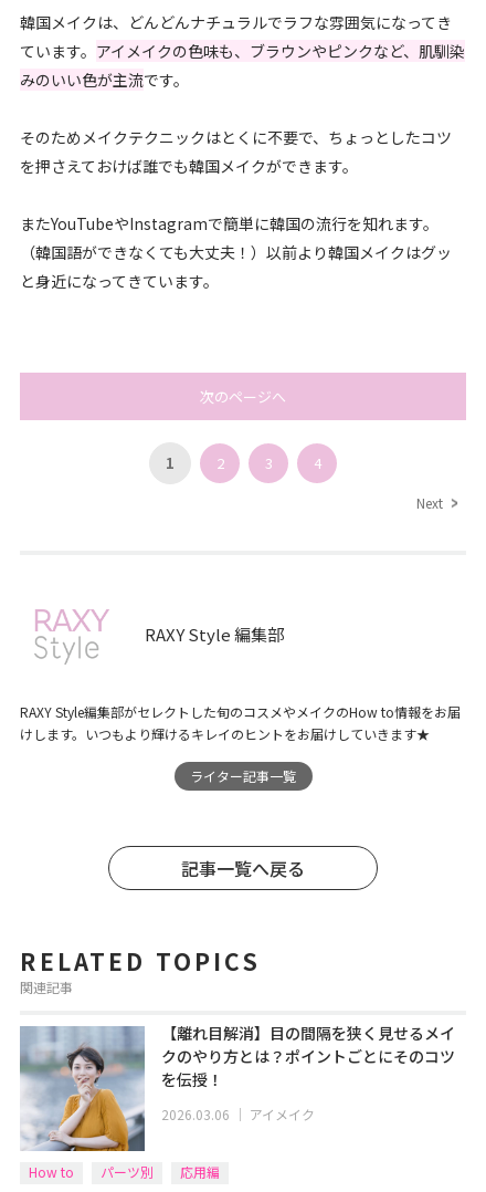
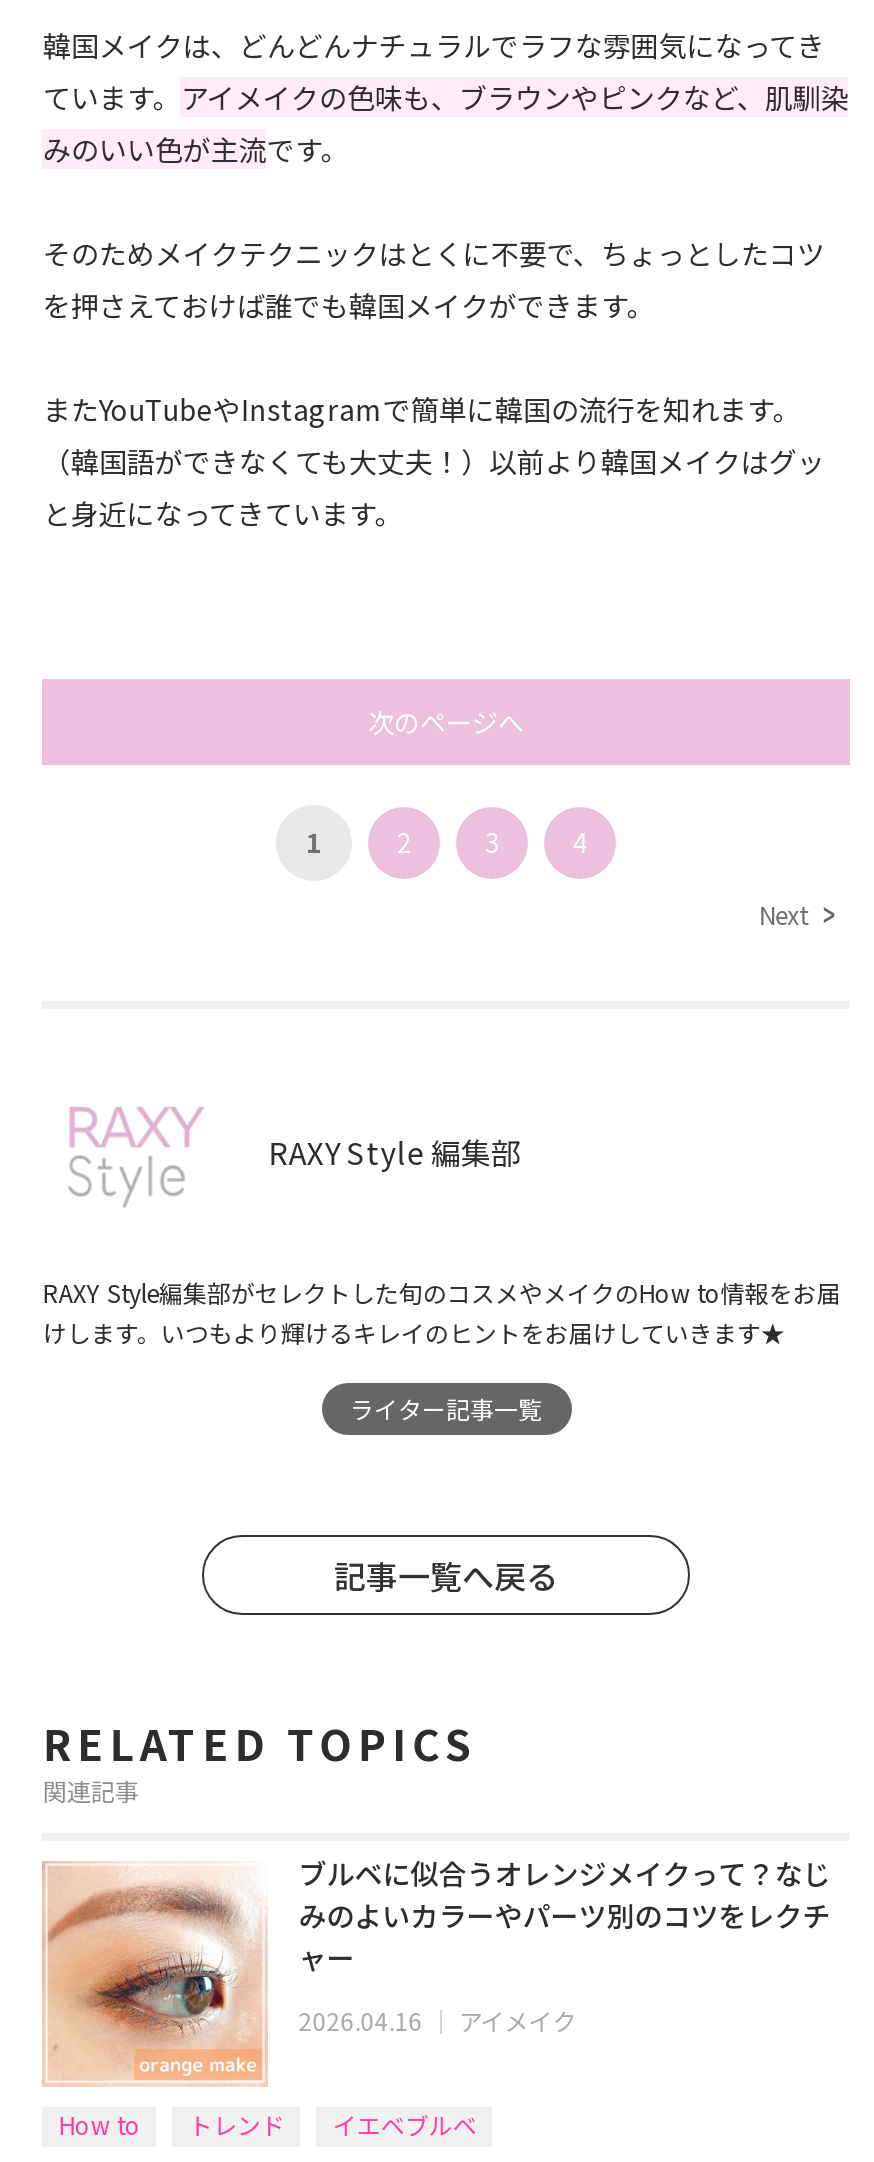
- [image]
- パーツ別
- 応用編
+ [image]
+ トレンド
+ イエベブルベ

- 【離れ目解消】目の間隔を狭く見せるメイ
- クのやり方とは？ポイントごとにそのコツ
- を伝授！
+ ブルベに似合うオレンジメイクって？なじ
+ みのよいカラーやパーツ別のコツをレクチ
+ ャー

- 2026.03.06｜アイメイク
+ 2026.04.16｜アイメイク
